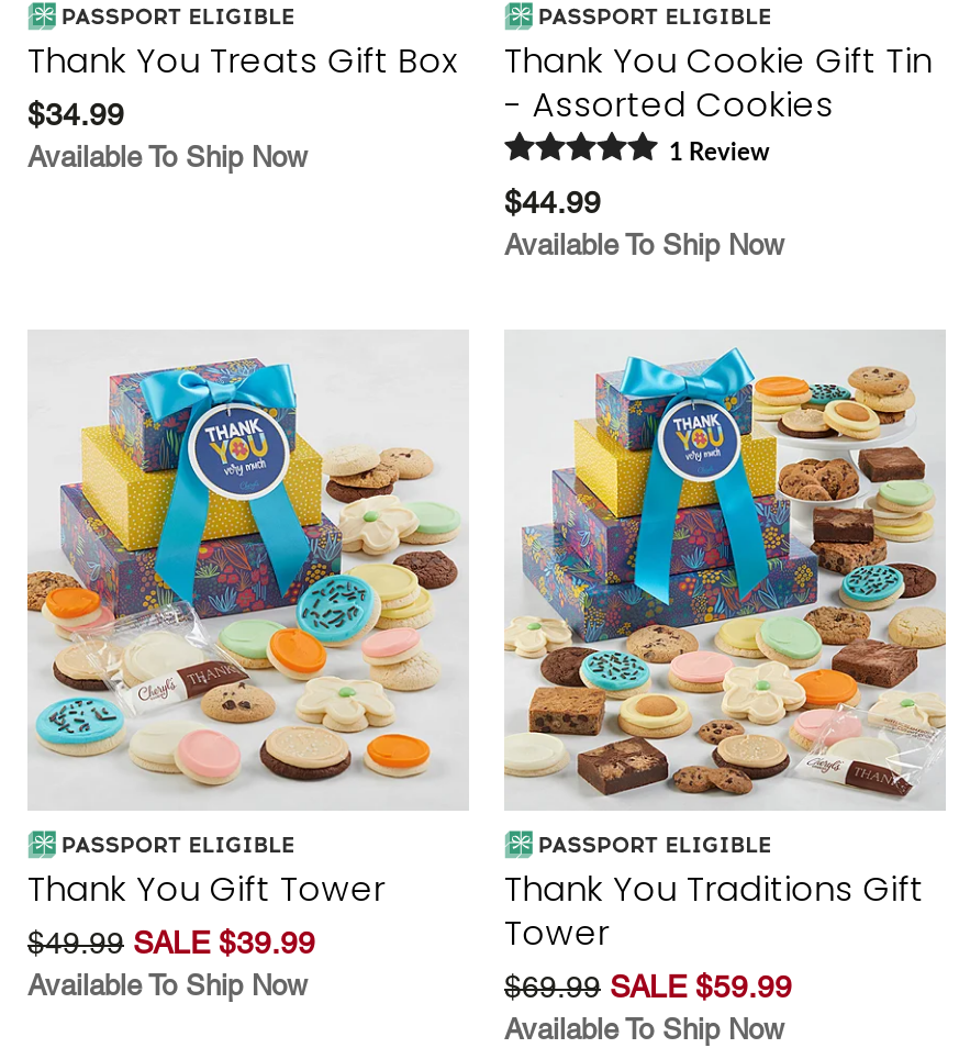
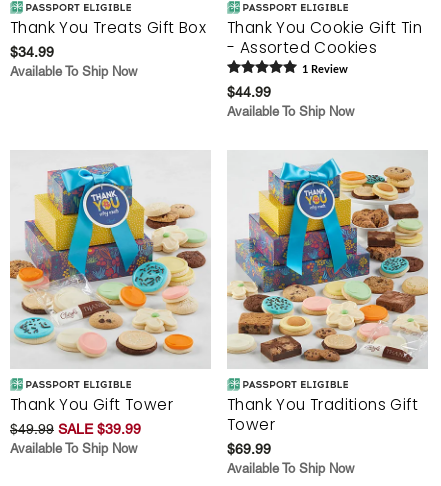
- $69.99 SALE $59.99
+ $69.99
